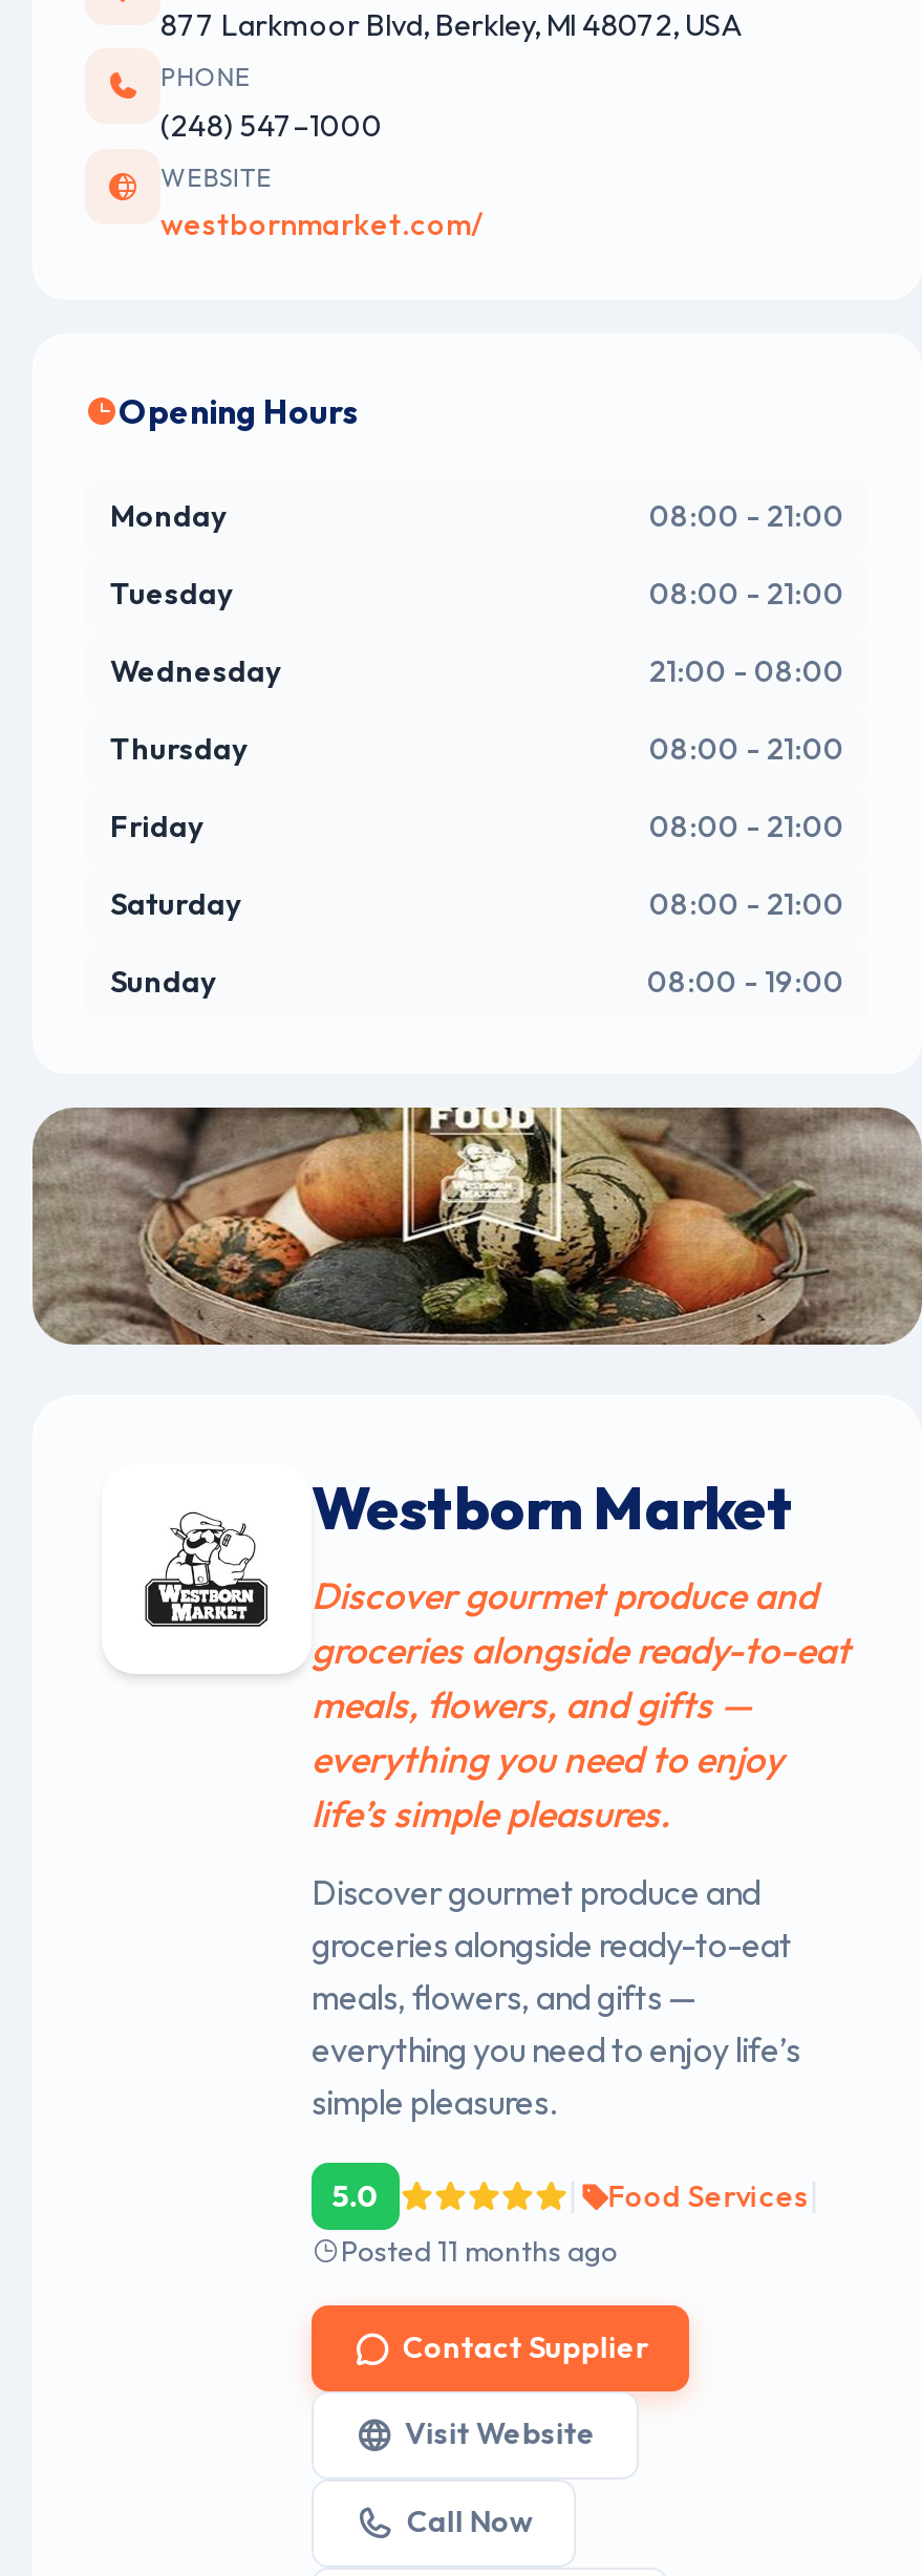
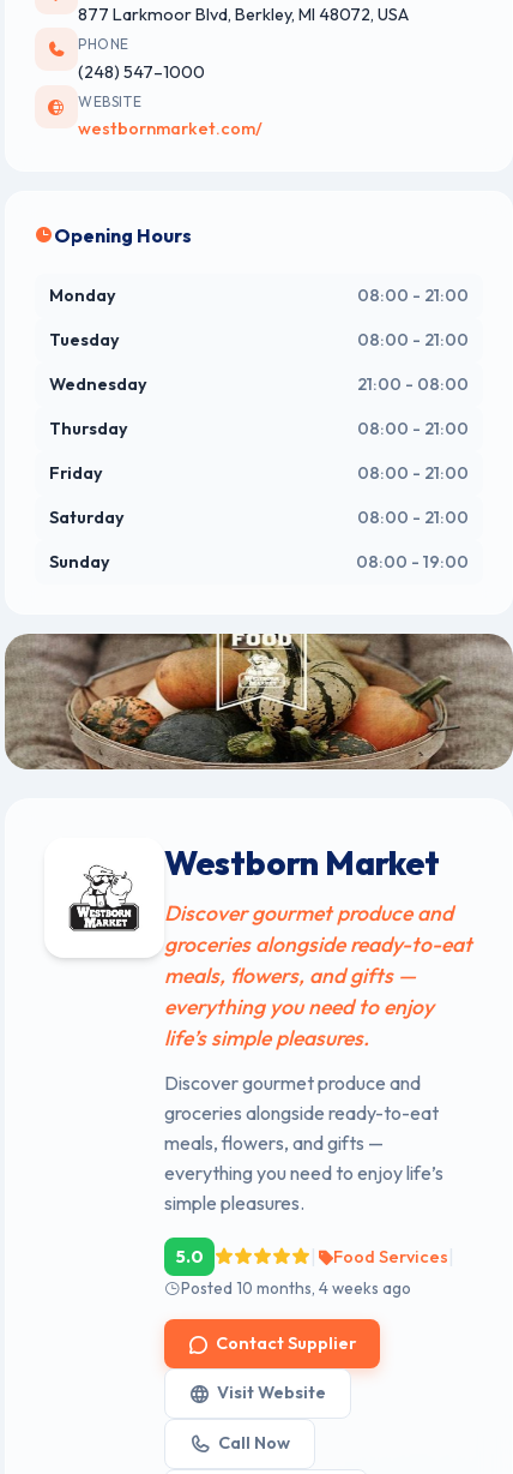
- Posted 11 months ago
+ Posted 10 months, 4 weeks ago
